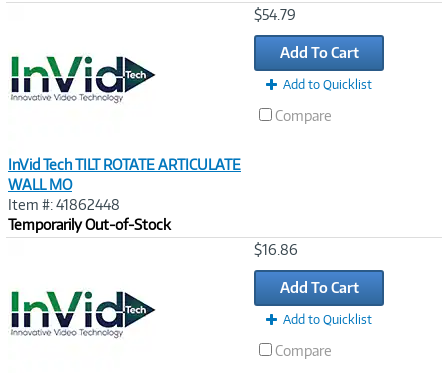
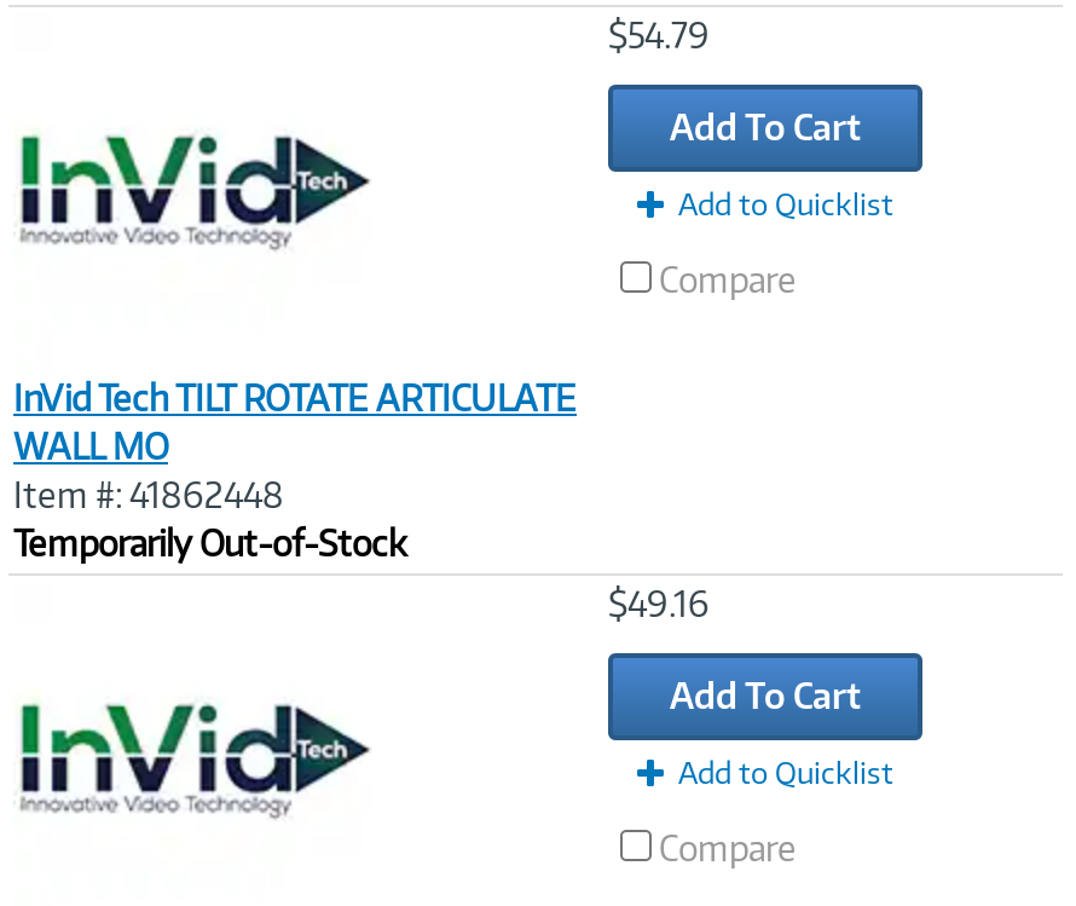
- $16.86
+ $49.16
